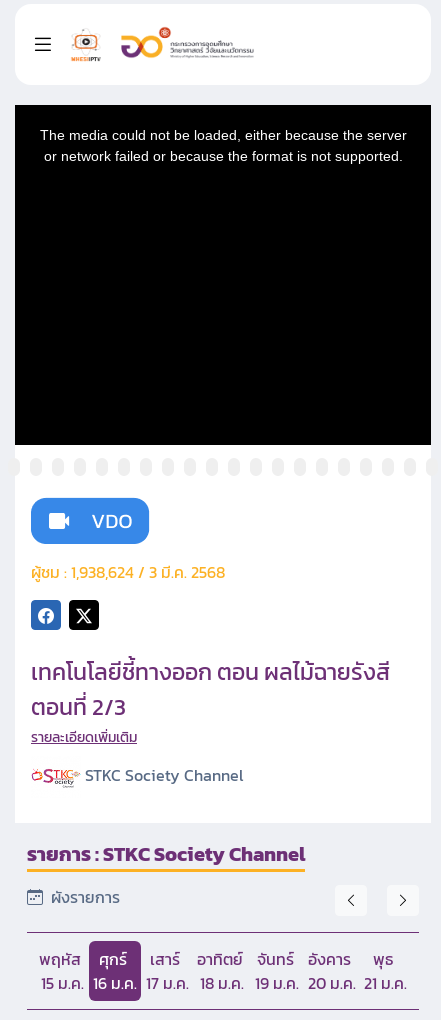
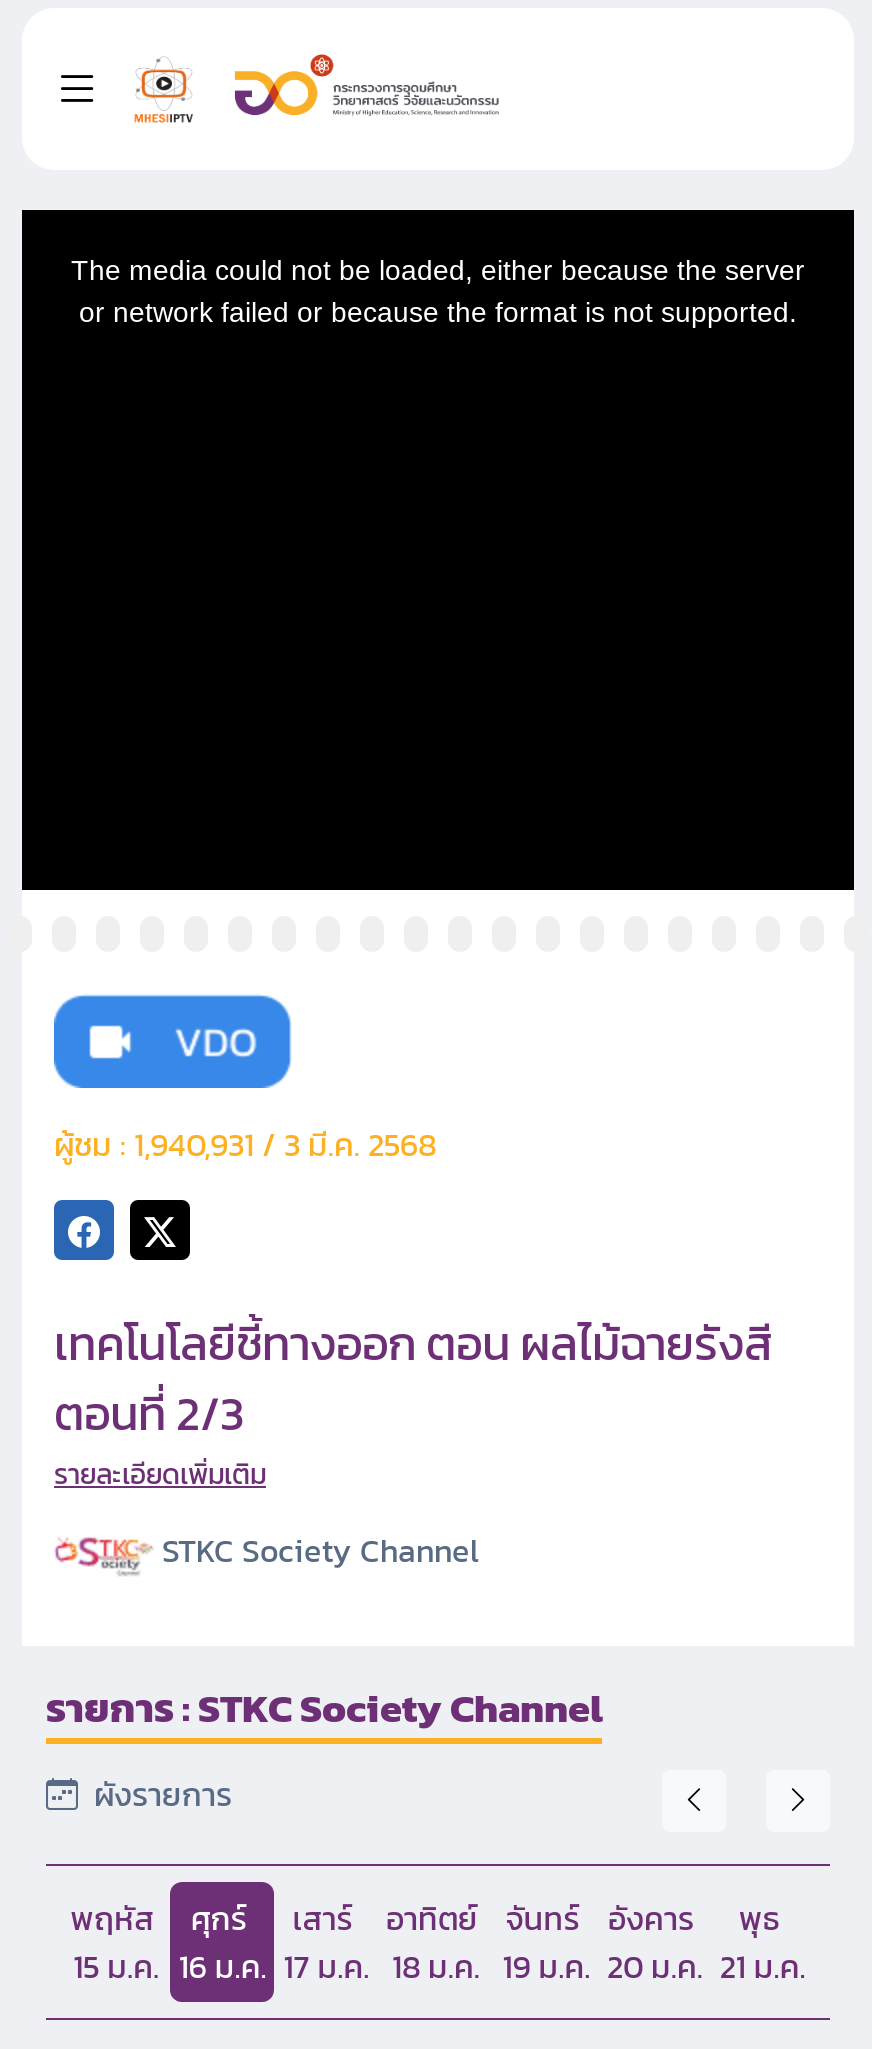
- ผู้ชม : 1,938,624 / 3 มี.ค. 2568
+ ผู้ชม : 1,940,931 / 3 มี.ค. 2568
